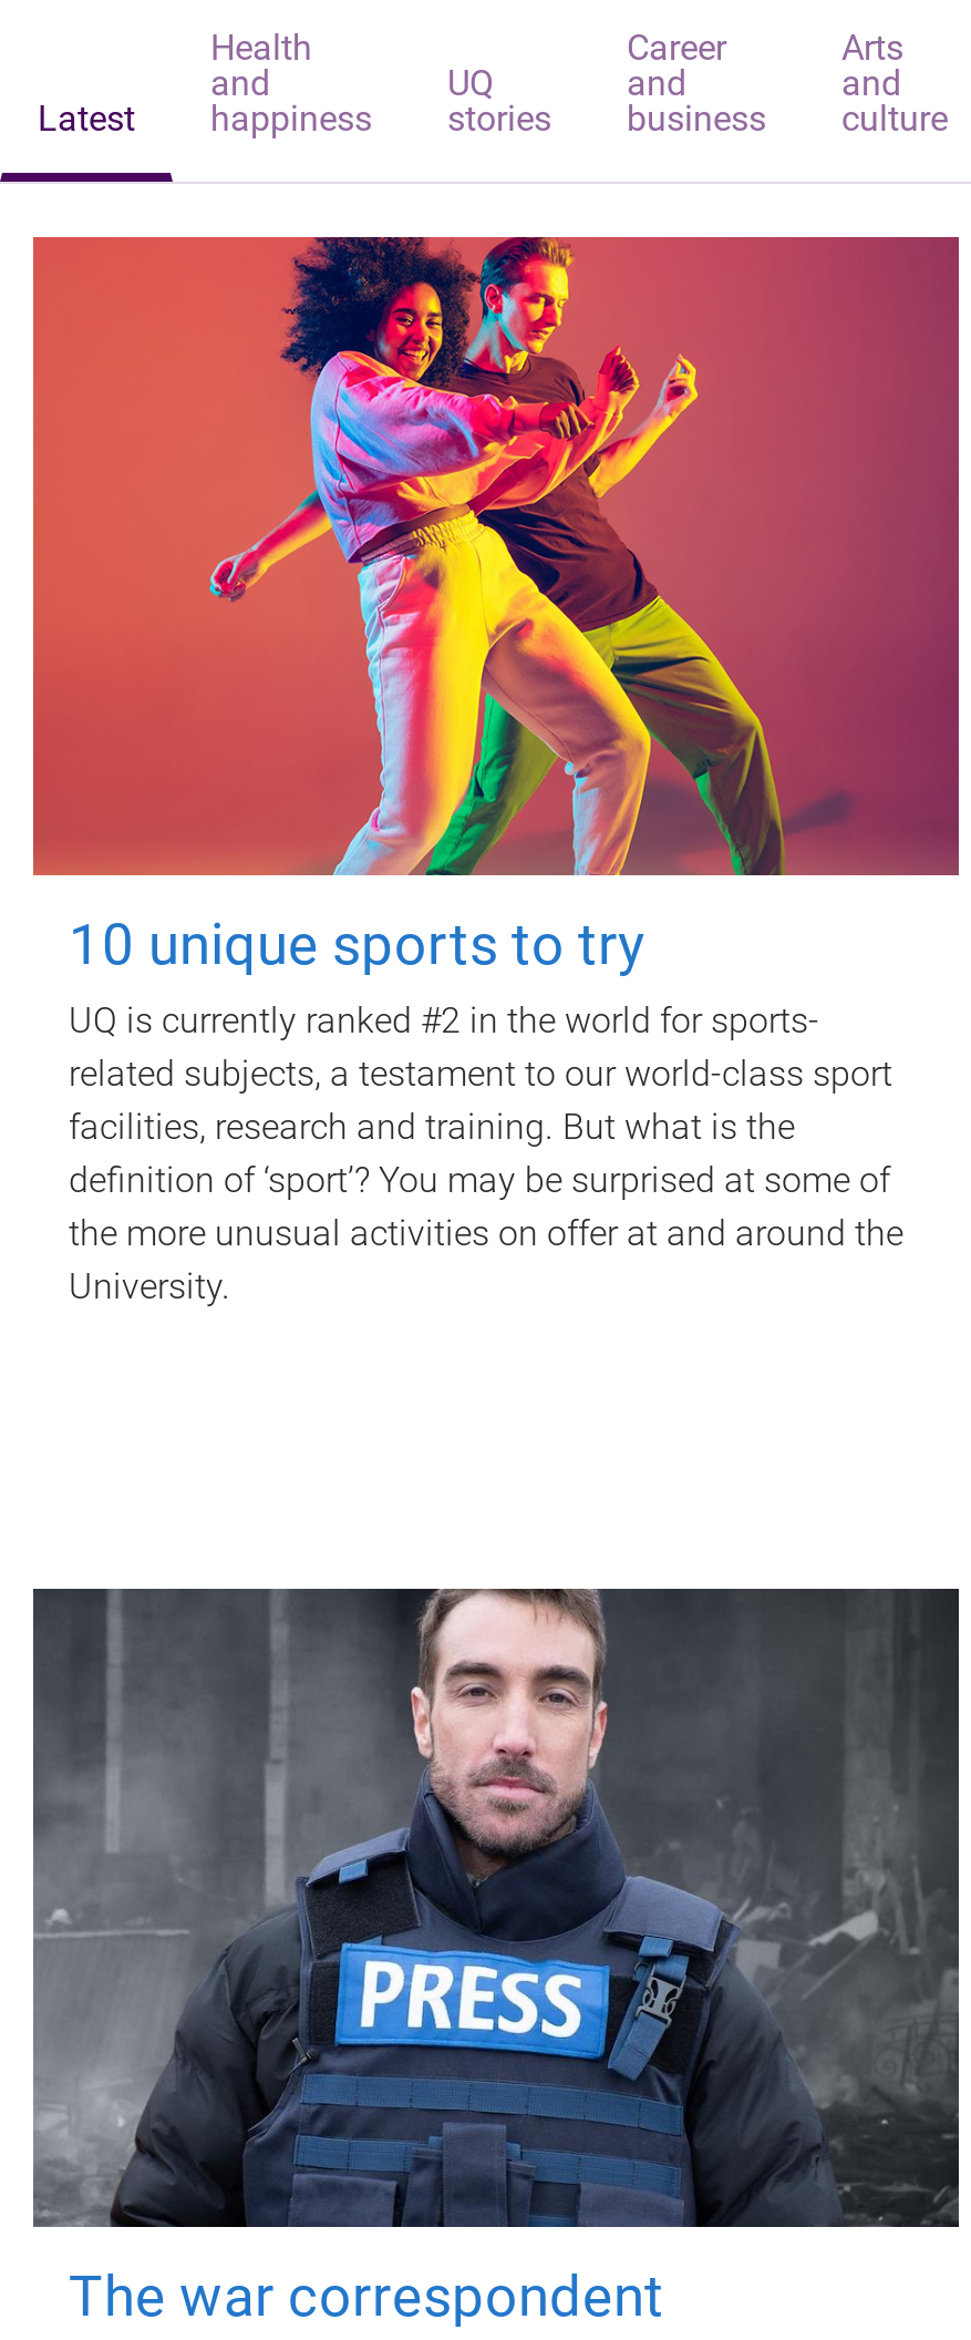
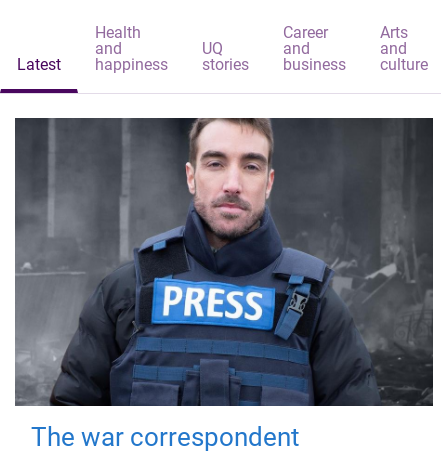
- [image]
- 10 unique sports to try
- UQ is currently ranked #2 in the world for sports-
- related subjects, a testament to our world-class sport
- facilities, research and training. But what is the
- definition of ‘sport’? You may be surprised at some of
- the more unusual activities on offer at and around the
- University.
